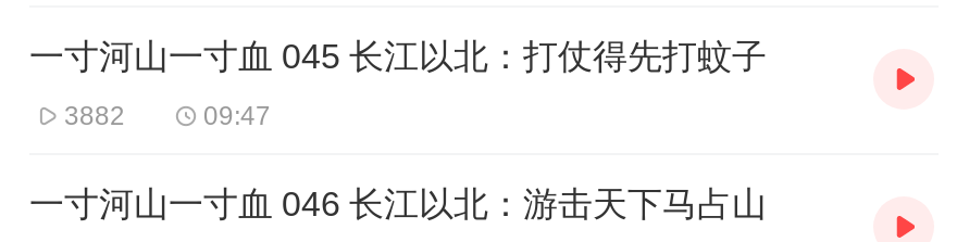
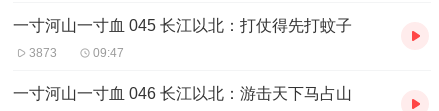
- 3882
+ 3873
